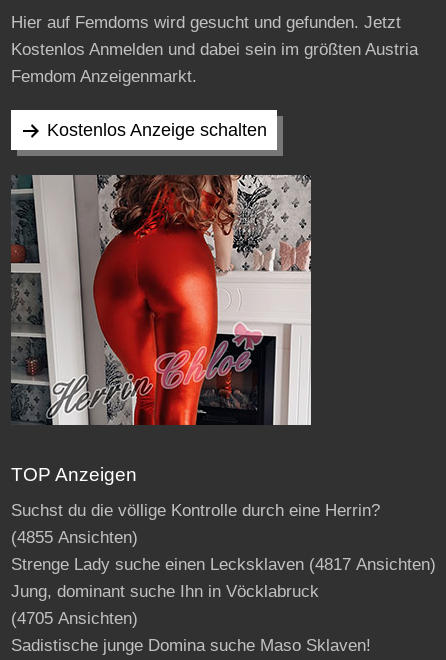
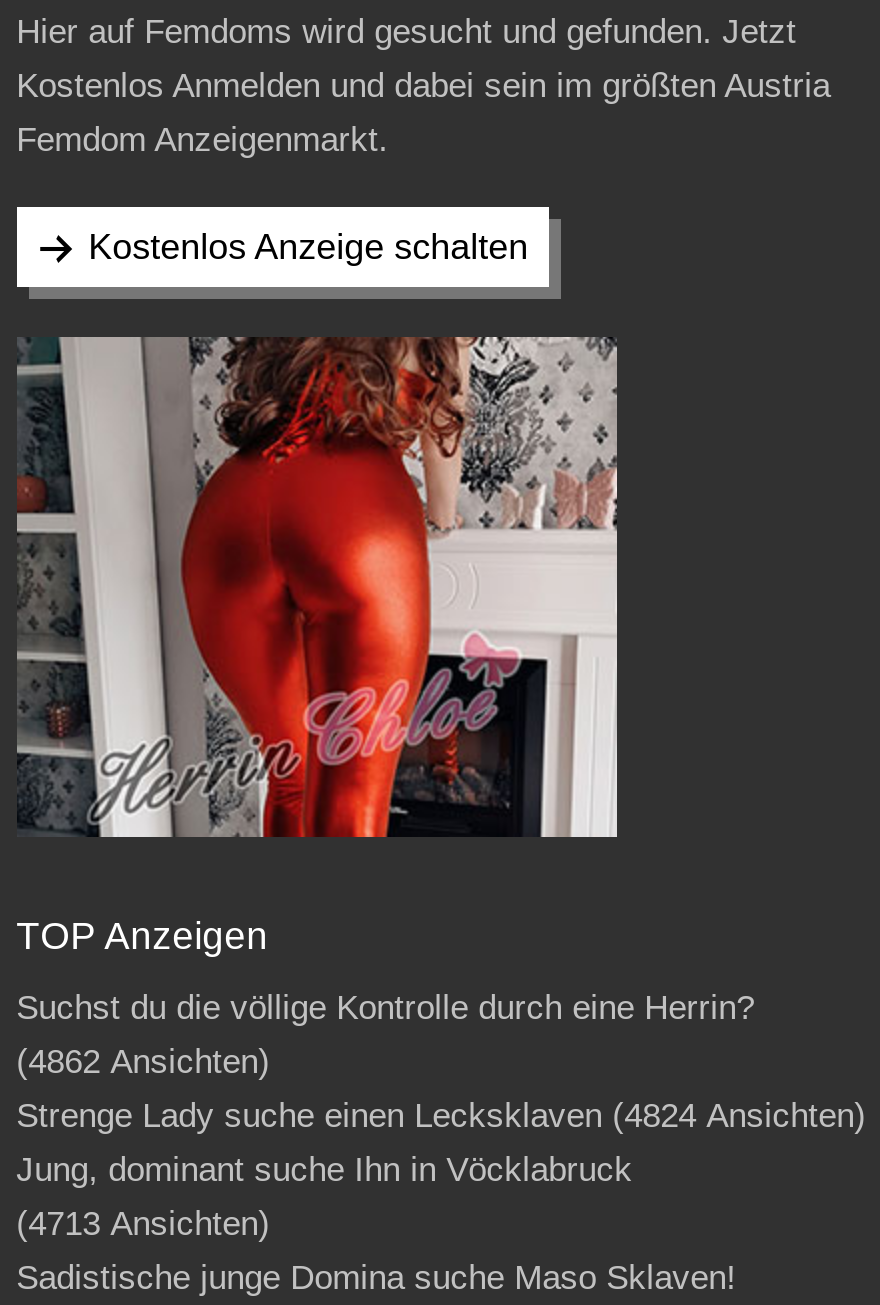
- (4855 Ansichten)
+ (4862 Ansichten)

- Strenge Lady suche einen Lecksklaven (4817 Ansichten)
+ Strenge Lady suche einen Lecksklaven (4824 Ansichten)

- (4705 Ansichten)
+ (4713 Ansichten)
